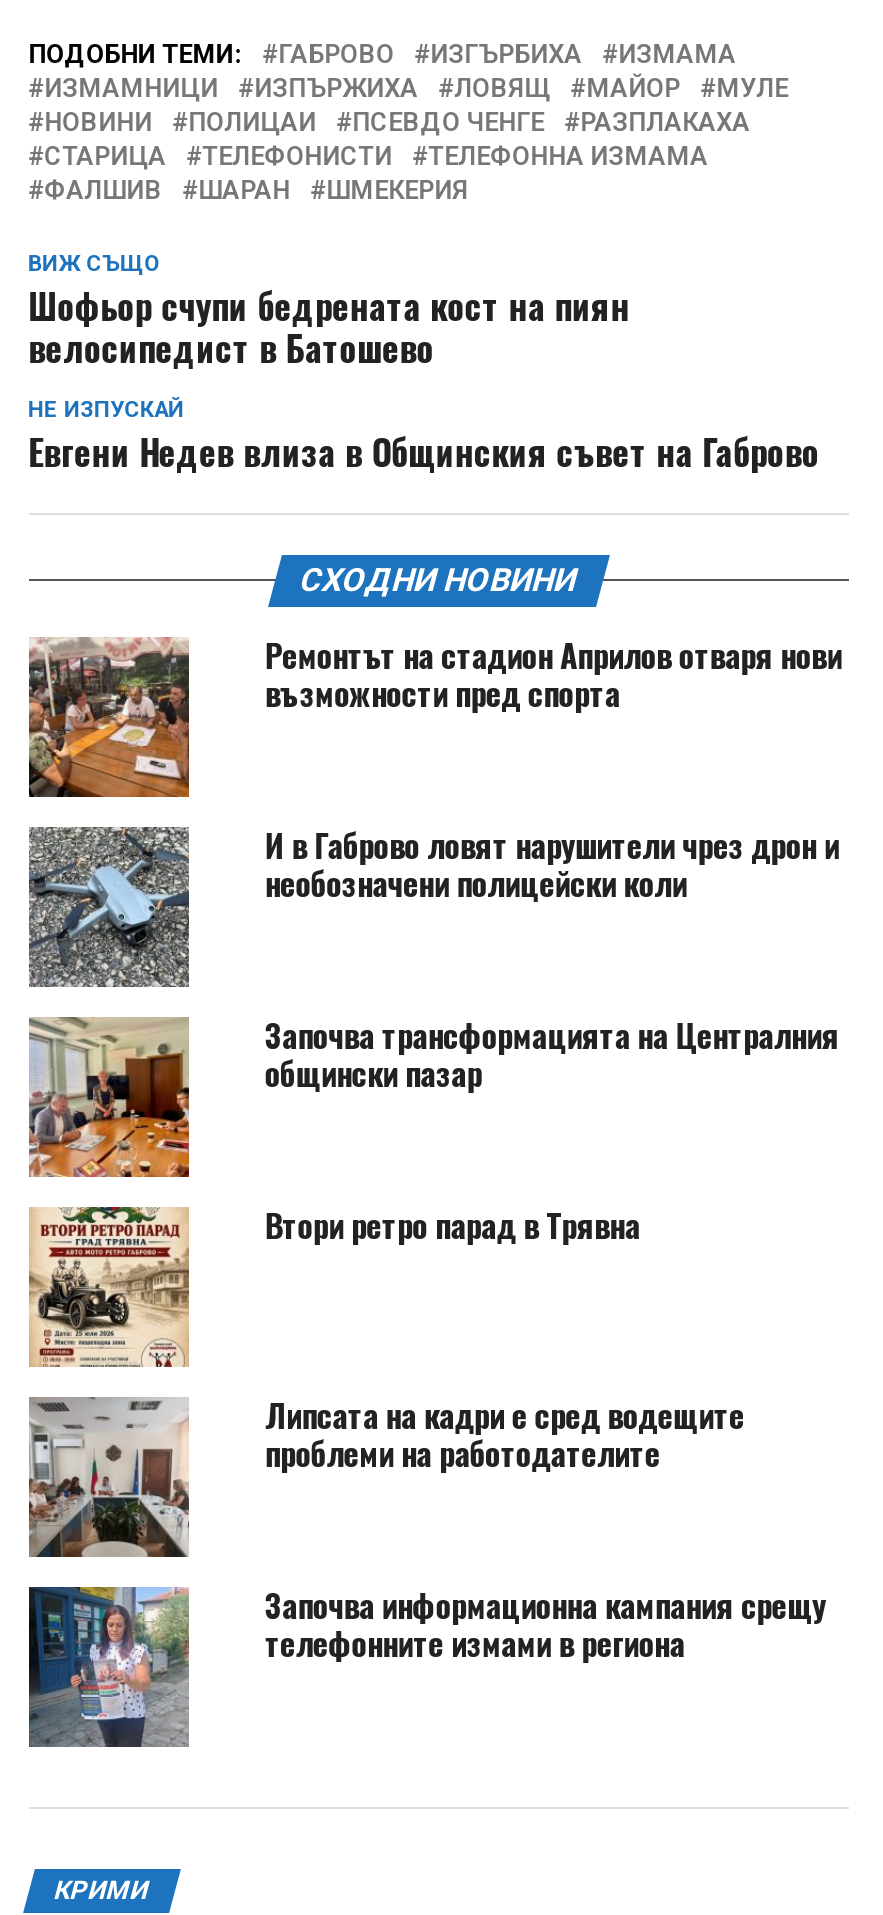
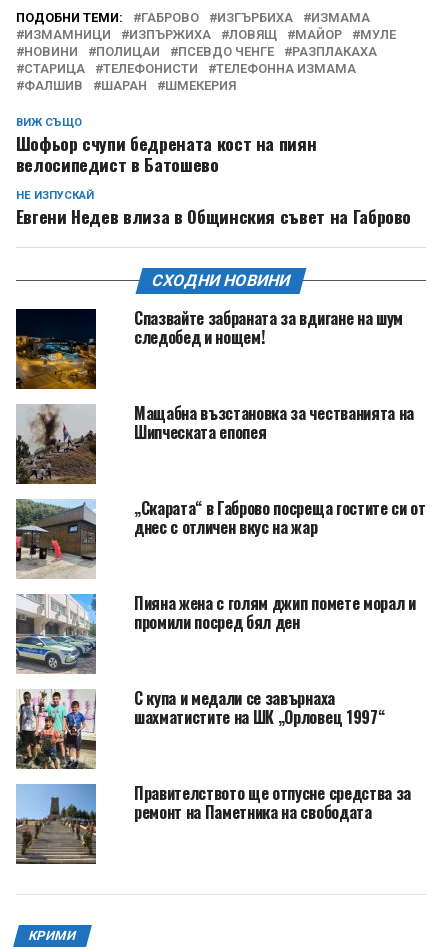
- [image]
- Ремонтът на стадион Априлов отваря нови
- възможности пред спорта
+ [image]
+ Спазвайте забраната за вдигане на шум
+ следобед и нощем!

- [image]
- И в Габрово ловят нарушители чрез дрон и
- необозначени полицейски коли
+ [image]
+ Мащабна възстановка за честванията на
+ Шипческата епопея

- [image]
- Започва трансформацията на Централния
- общински пазар
+ [image]
+ „Скарата“ в Габрово посреща гостите си от
+ днес с отличен вкус на жар

- [image]
- Втори ретро парад в Трявна
+ [image]
+ Пияна жена с голям джип помете морал и
+ промили посред бял ден

- [image]
- Липсата на кадри е сред водещите
- проблеми на работодателите
+ [image]
+ С купа и медали се завърнаха
+ шахматистите на ШК „Орловец 1997“

- [image]
- Започва информационна кампания срещу
- телефонните измами в региона
+ [image]
+ Правителството ще отпусне средства за
+ ремонт на Паметника на свободата
